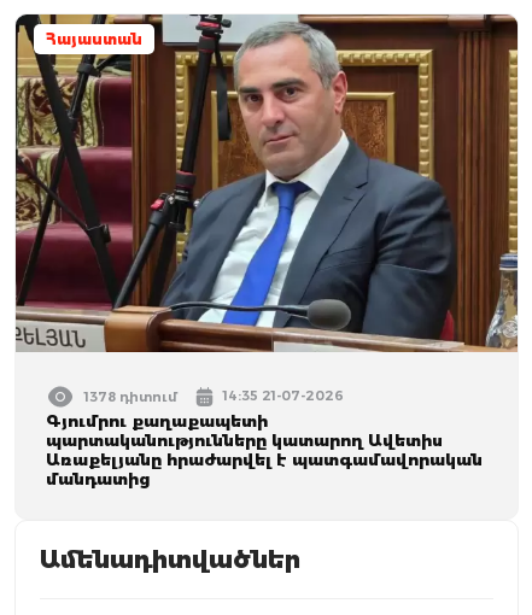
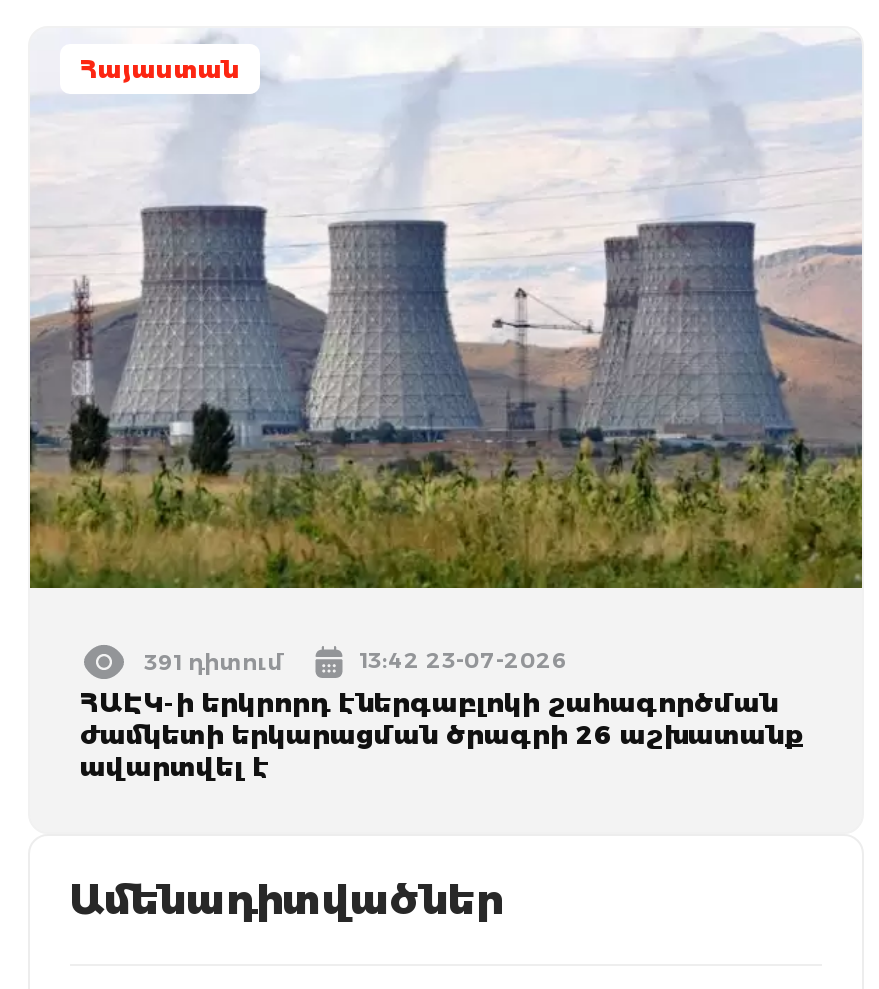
- [image]
- 1378 դիտում
- 14:35 21-07-2026
- Գյումրու քաղաքապետի
- պարտականությունները կատարող Ավետիս
- Առաքելյանը հրաժարվել է պատգամավորական
- մանդատից
+ [image]
+ 391 դիտում
+ 13:42 23-07-2026
+ ՀԱԷԿ-ի երկրորդ էներգաբլոկի շահագործման
+ ժամկետի երկարացման ծրագրի 26 աշխատանք
+ ավարտվել է
